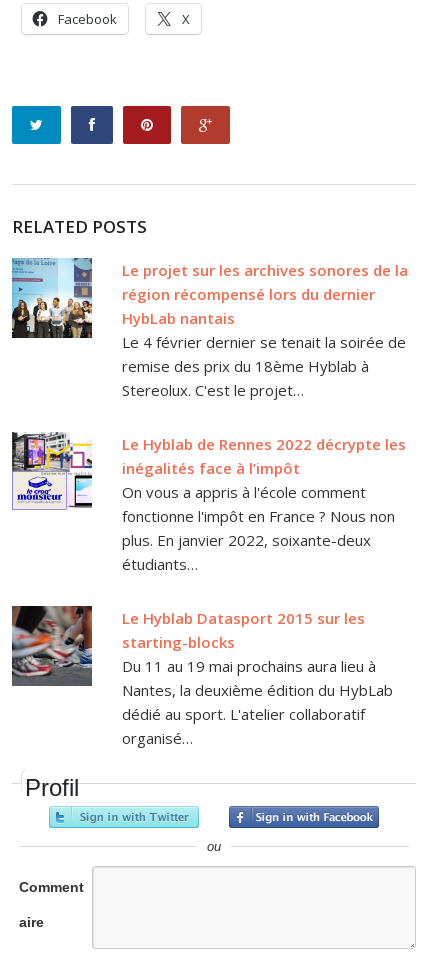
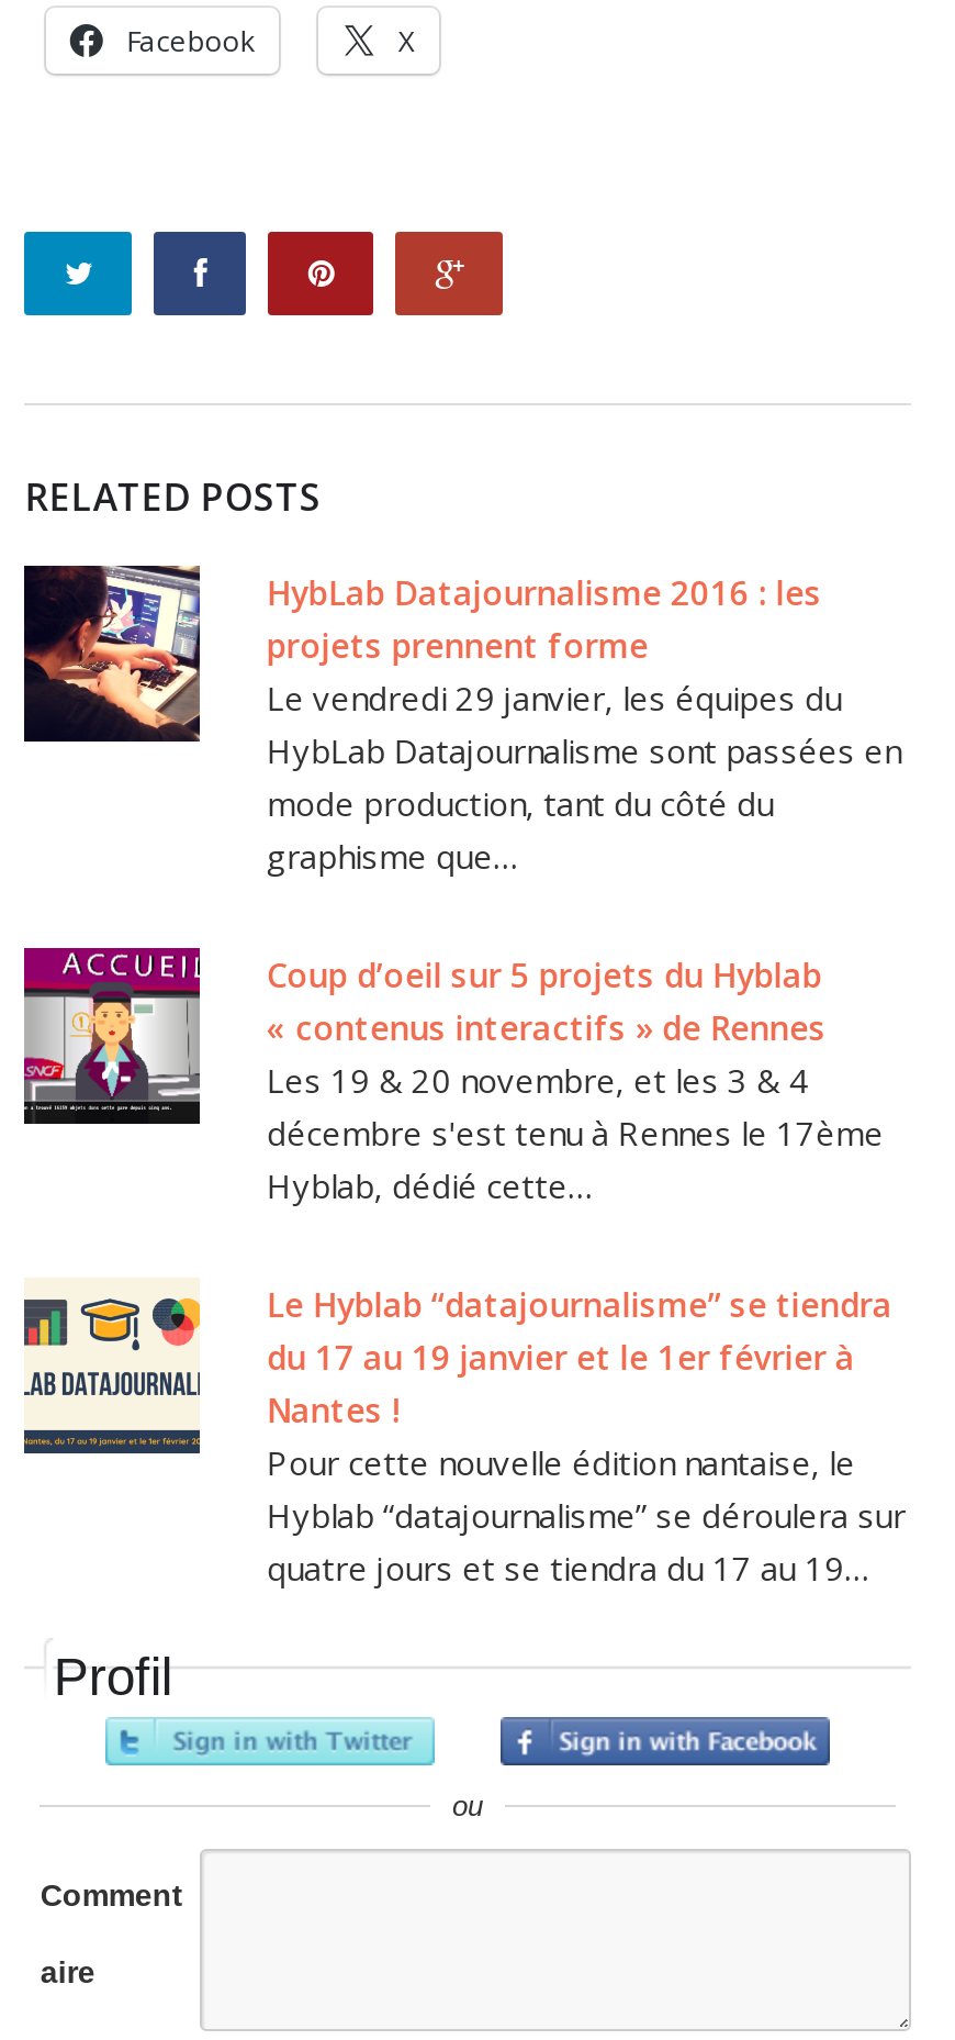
- [image]
- Le projet sur les archives sonores de la
- région récompensé lors du dernier
- HybLab nantais
- Le 4 février dernier se tenait la soirée de
- remise des prix du 18ème Hyblab à
- Stereolux. C'est le projet…
+ [image]
+ HybLab Datajournalisme 2016 : les
+ projets prennent forme
+ Le vendredi 29 janvier, les équipes du
+ HybLab Datajournalisme sont passées en
+ mode production, tant du côté du
+ graphisme que…

- [image]
- Le Hyblab de Rennes 2022 décrypte les
- inégalités face à l’impôt
- On vous a appris à l'école comment
- fonctionne l'impôt en France ? Nous non
- plus. En janvier 2022, soixante-deux
- étudiants…
+ [image]
+ Coup d’oeil sur 5 projets du Hyblab
+ « contenus interactifs » de Rennes
+ Les 19 & 20 novembre, et les 3 & 4
+ décembre s'est tenu à Rennes le 17ème
+ Hyblab, dédié cette…

- [image]
- Le Hyblab Datasport 2015 sur les
- starting-blocks
- Du 11 au 19 mai prochains aura lieu à
- Nantes, la deuxième édition du HybLab
- dédié au sport. L'atelier collaboratif
- organisé…
+ [image]
+ Le Hyblab “datajournalisme” se tiendra
+ du 17 au 19 janvier et le 1er février à
+ Nantes !
+ Pour cette nouvelle édition nantaise, le
+ Hyblab “datajournalisme” se déroulera sur
+ quatre jours et se tiendra du 17 au 19…
